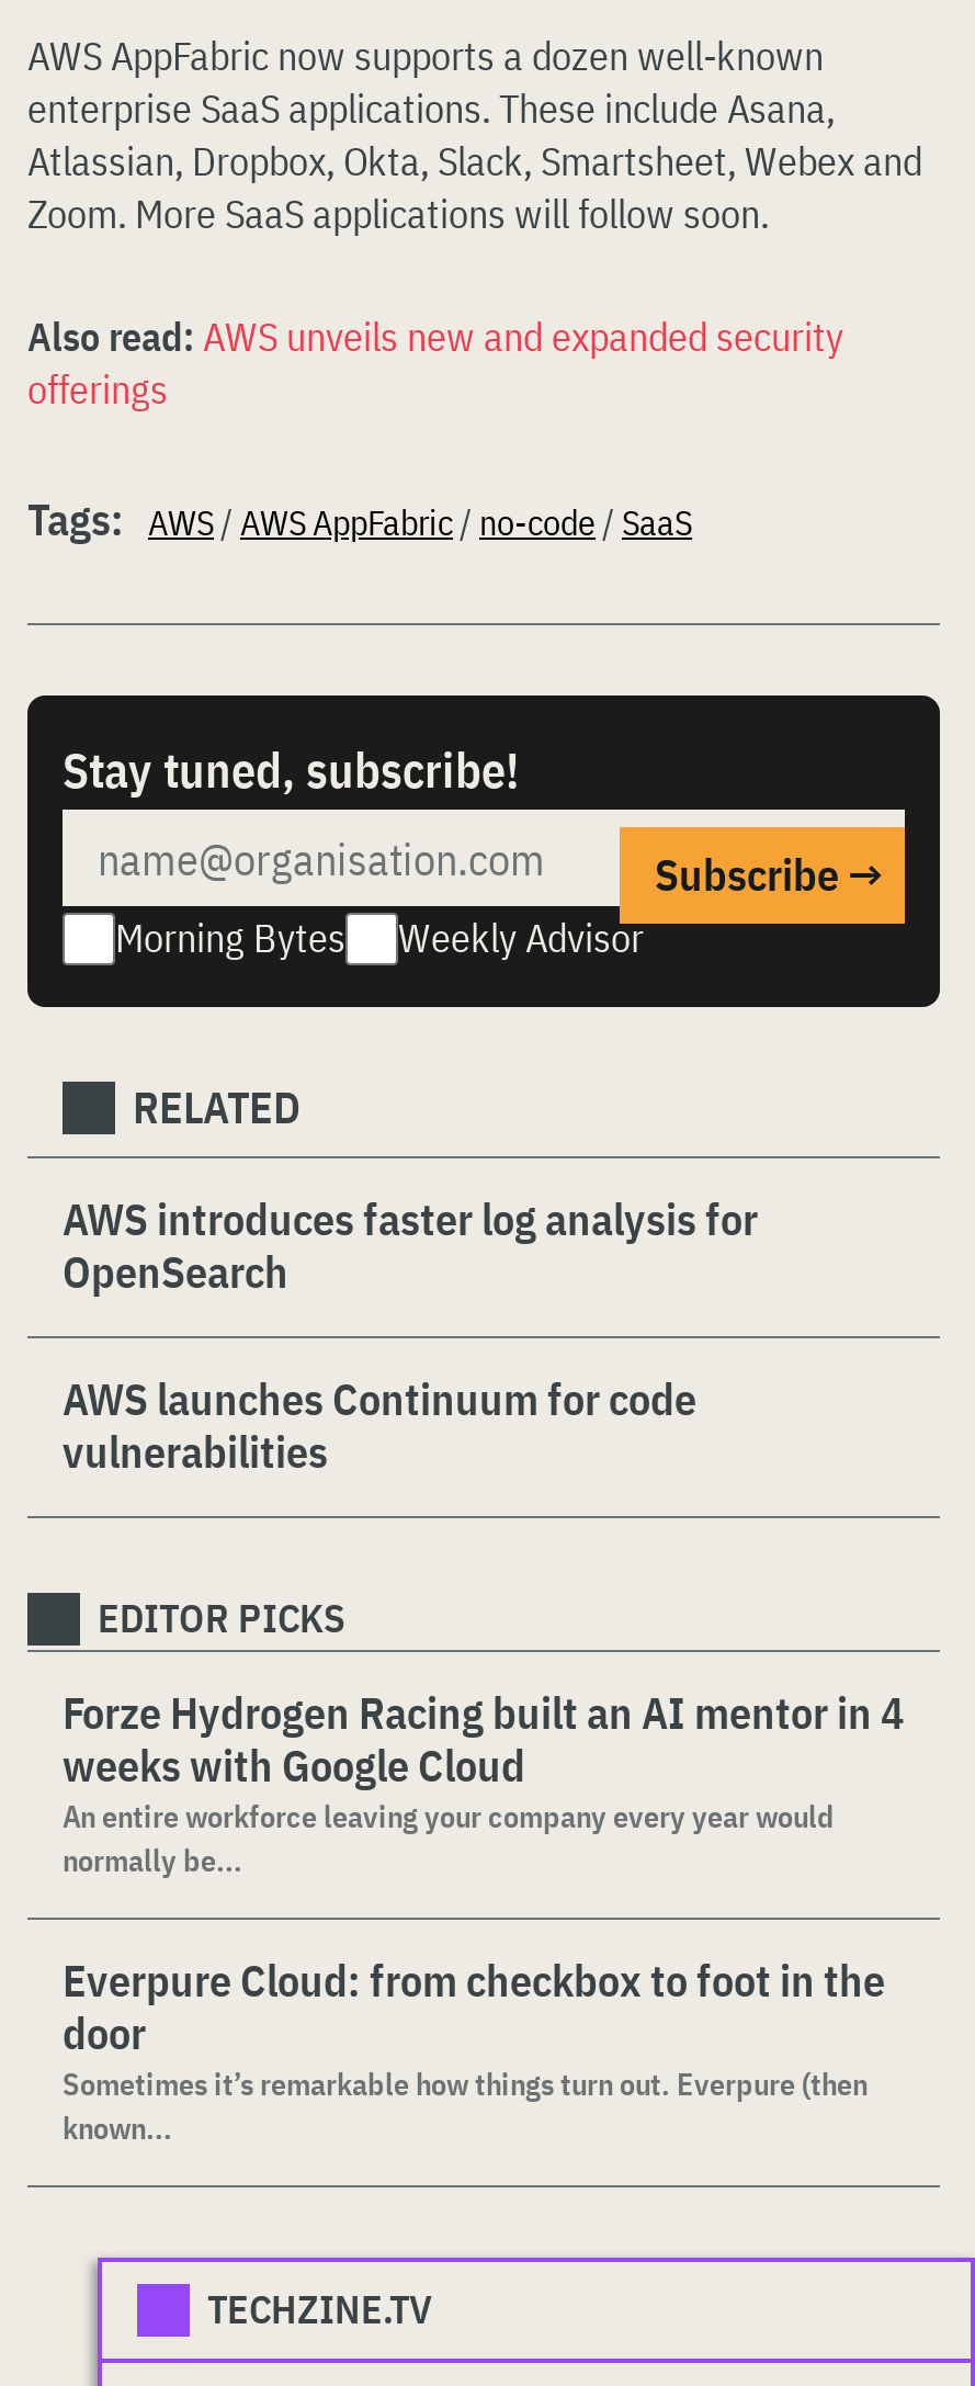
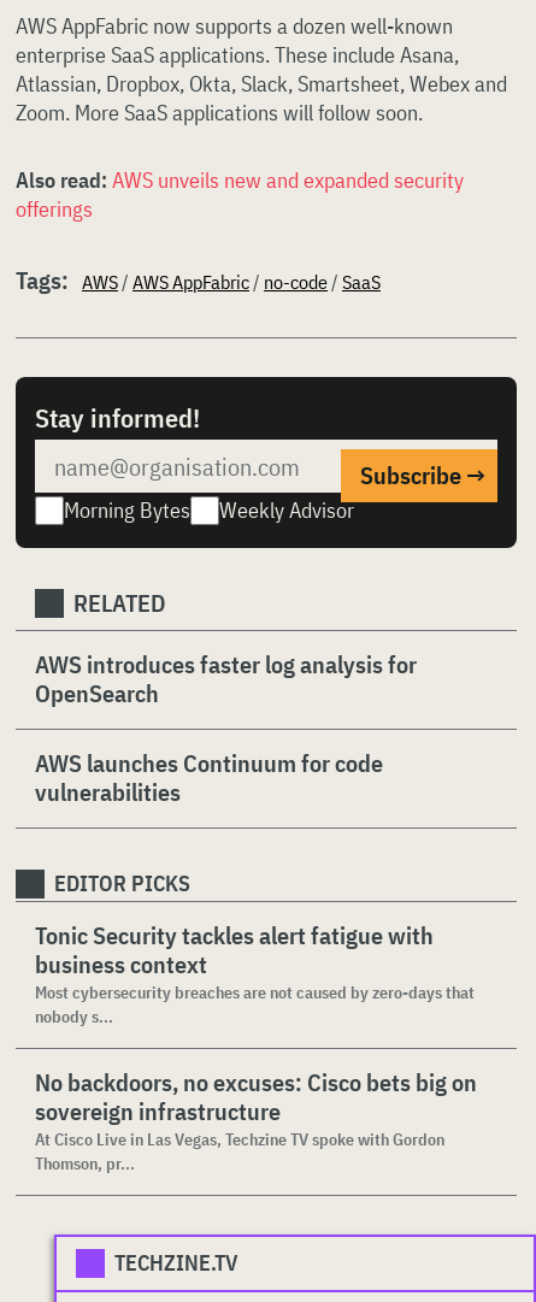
- Stay tuned, subscribe!
+ Stay informed!

- Forze Hydrogen Racing built an AI mentor in 4
- weeks with Google Cloud
- An entire workforce leaving your company every year would
- normally be...
+ Tonic Security tackles alert fatigue with
+ business context
+ Most cybersecurity breaches are not caused by zero-days that
+ nobody s...

- Everpure Cloud: from checkbox to foot in the
- door
- Sometimes it’s remarkable how things turn out. Everpure (then
- known...
+ No backdoors, no excuses: Cisco bets big on
+ sovereign infrastructure
+ At Cisco Live in Las Vegas, Techzine TV spoke with Gordon
+ Thomson, pr...
